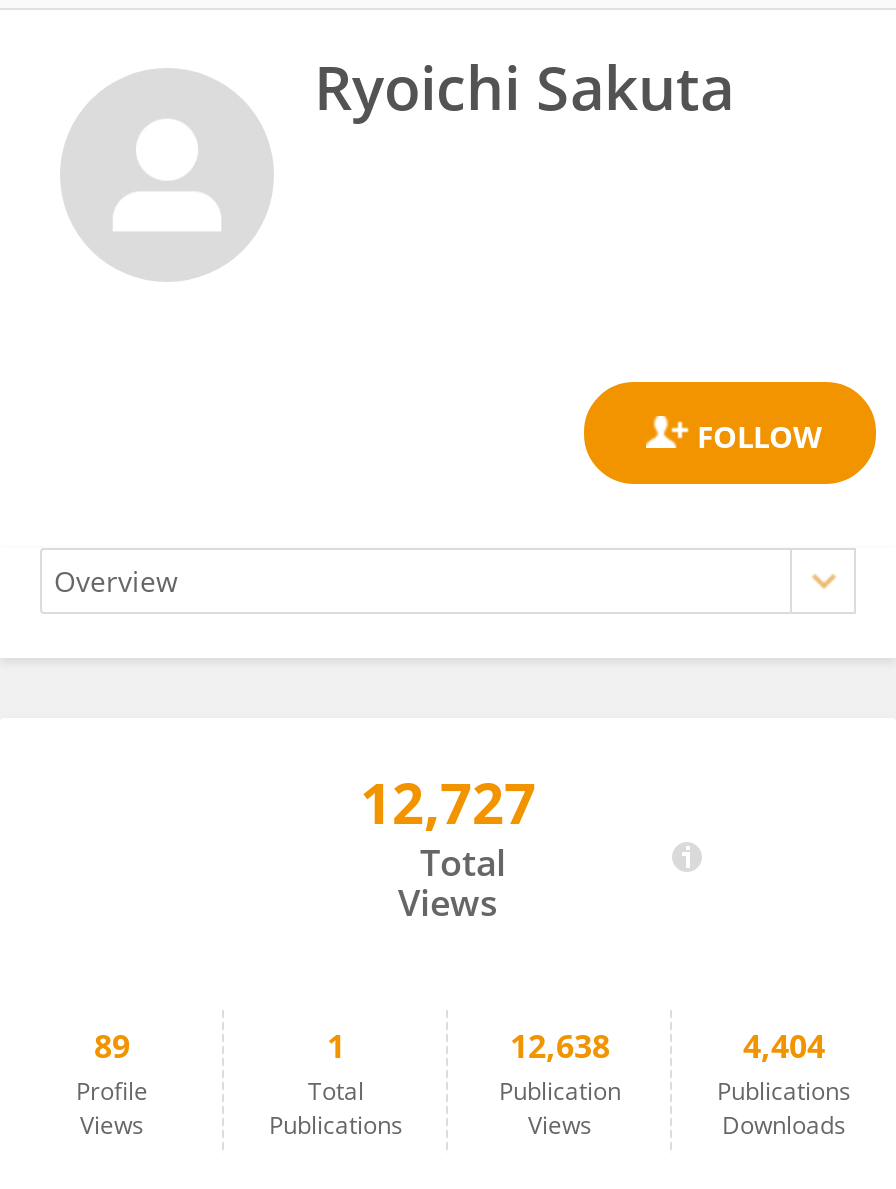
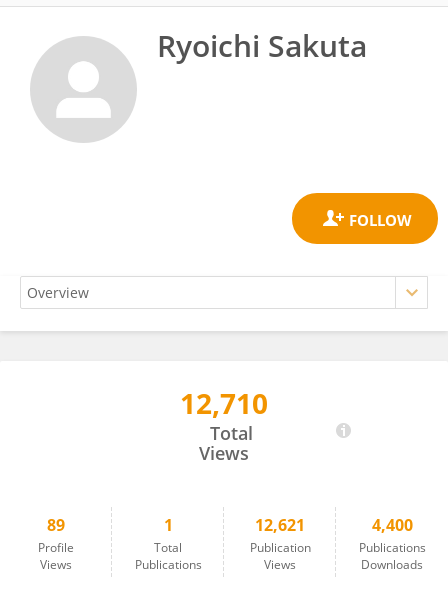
- 12,727
+ 12,710

- 12,638
+ 12,621

- 4,404
+ 4,400
